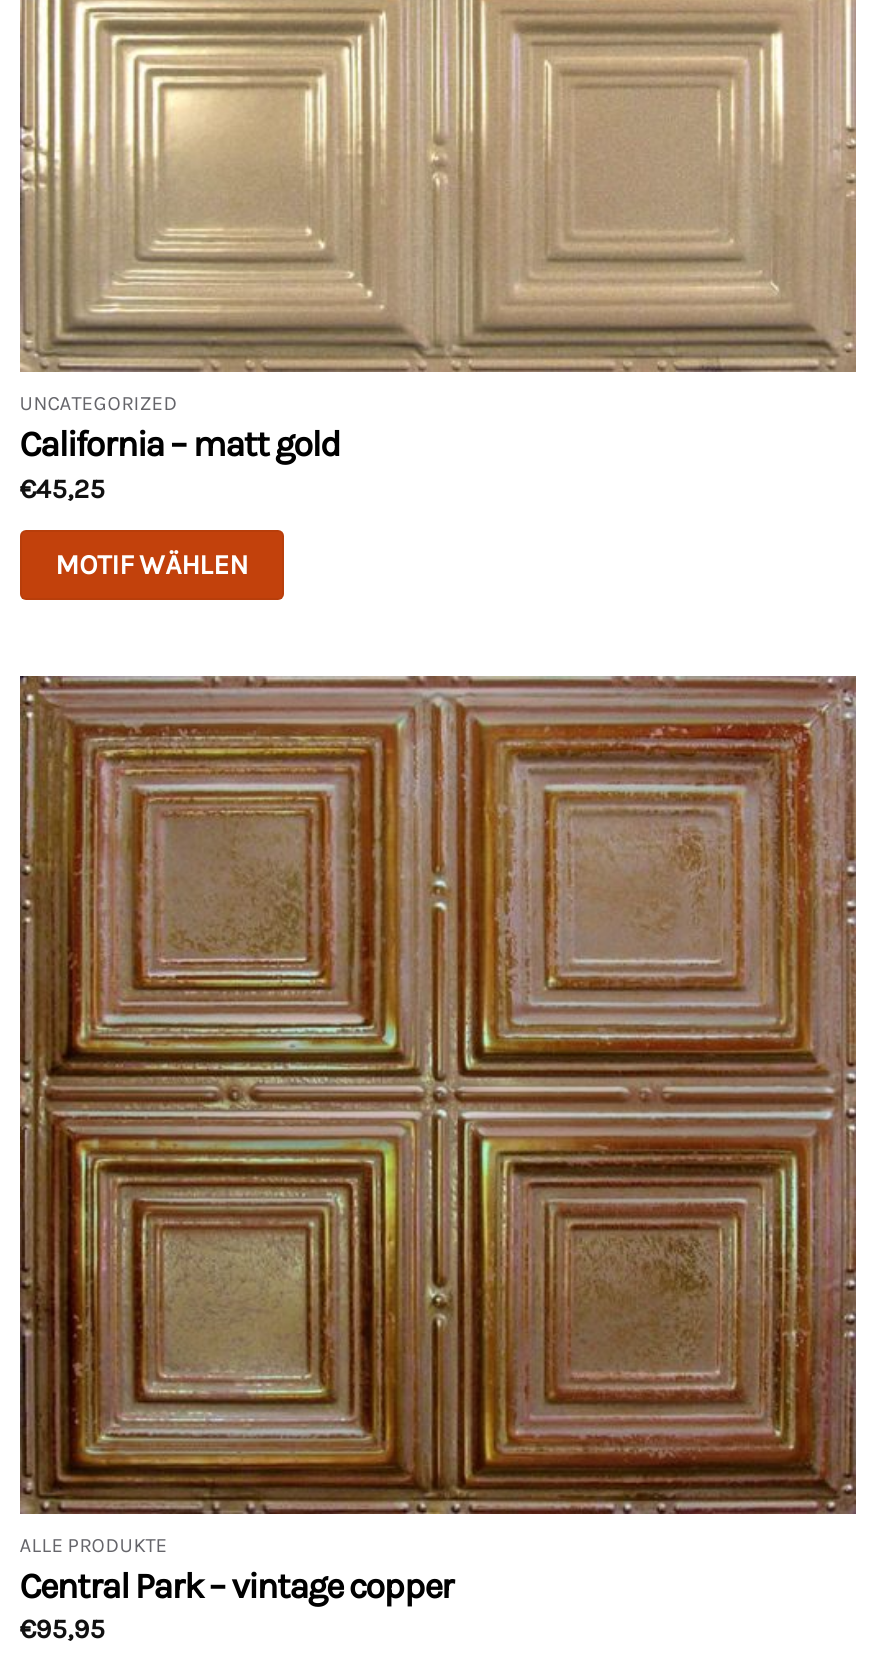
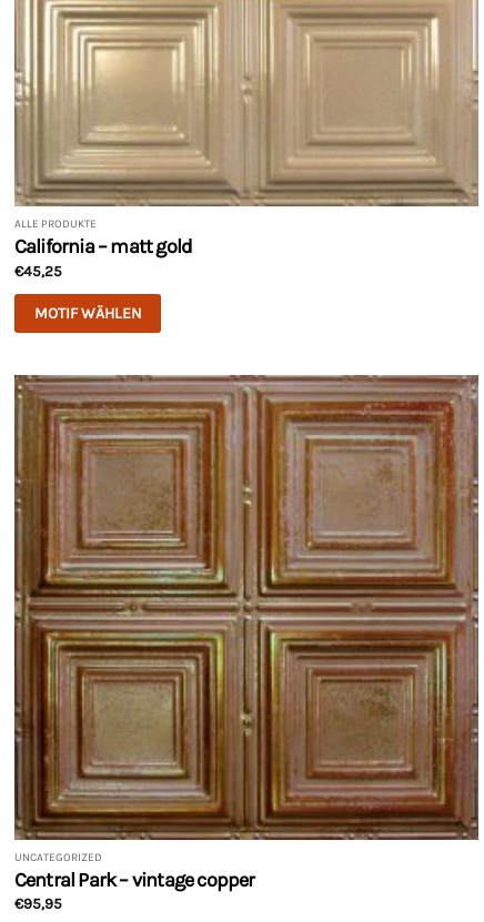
moved down: UNCATEGORIZED

moved up: ALLE PRODUKTE
